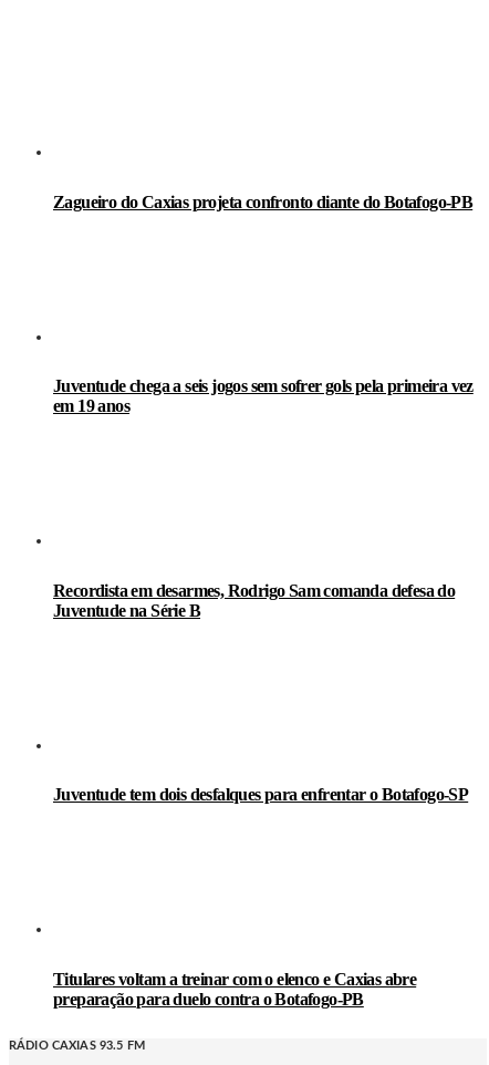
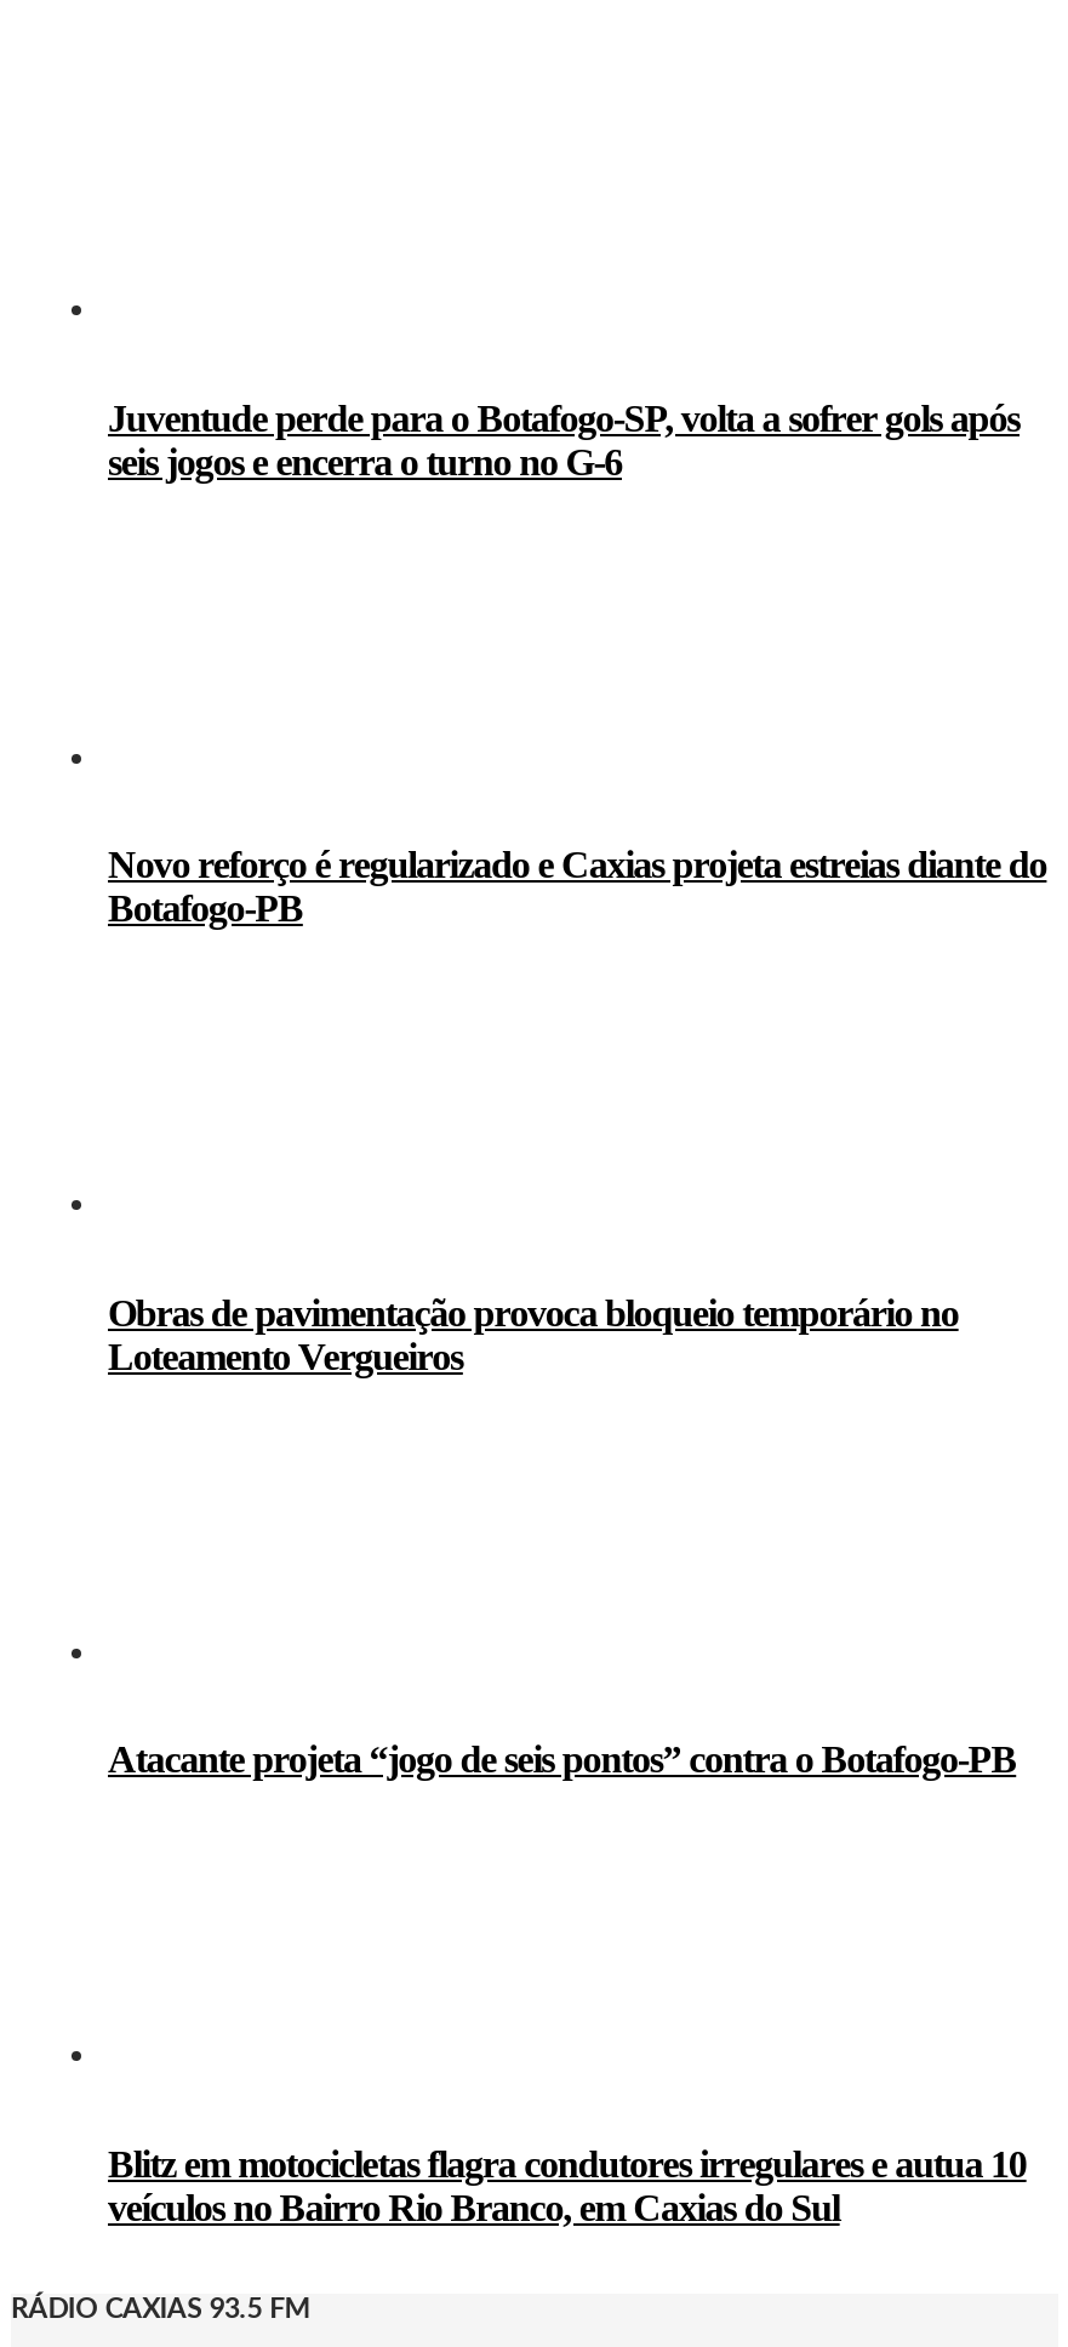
- Zagueiro do Caxias projeta confronto diante do Botafogo-PB
+ Juventude perde para o Botafogo-SP, volta a sofrer gols após
+ seis jogos e encerra o turno no G-6

- Juventude chega a seis jogos sem sofrer gols pela primeira vez
- em 19 anos
+ Novo reforço é regularizado e Caxias projeta estreias diante do
+ Botafogo-PB

- Recordista em desarmes, Rodrigo Sam comanda defesa do
- Juventude na Série B
+ Obras de pavimentação provoca bloqueio temporário no
+ Loteamento Vergueiros

- Juventude tem dois desfalques para enfrentar o Botafogo-SP
+ Atacante projeta “jogo de seis pontos” contra o Botafogo-PB

- Titulares voltam a treinar com o elenco e Caxias abre
- preparação para duelo contra o Botafogo-PB
+ Blitz em motocicletas flagra condutores irregulares e autua 10
+ veículos no Bairro Rio Branco, em Caxias do Sul
